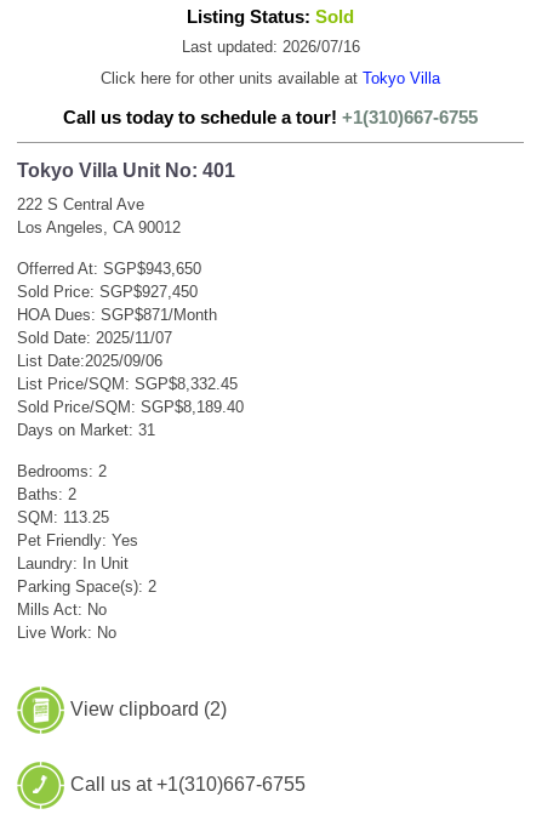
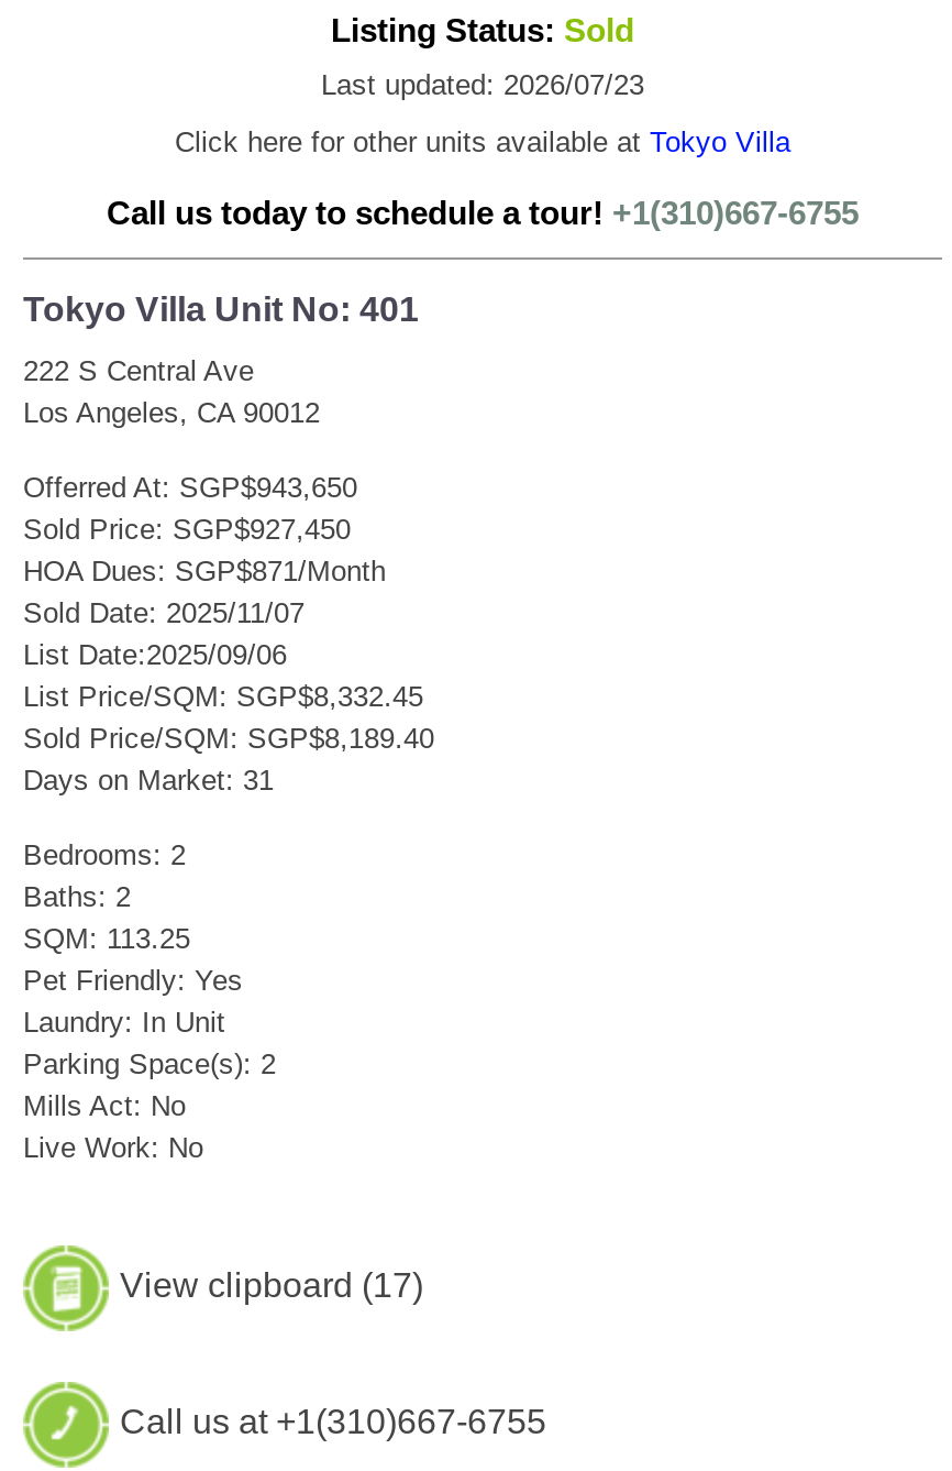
- Last updated: 2026/07/16
+ Last updated: 2026/07/23

- View clipboard (2)
+ View clipboard (17)
